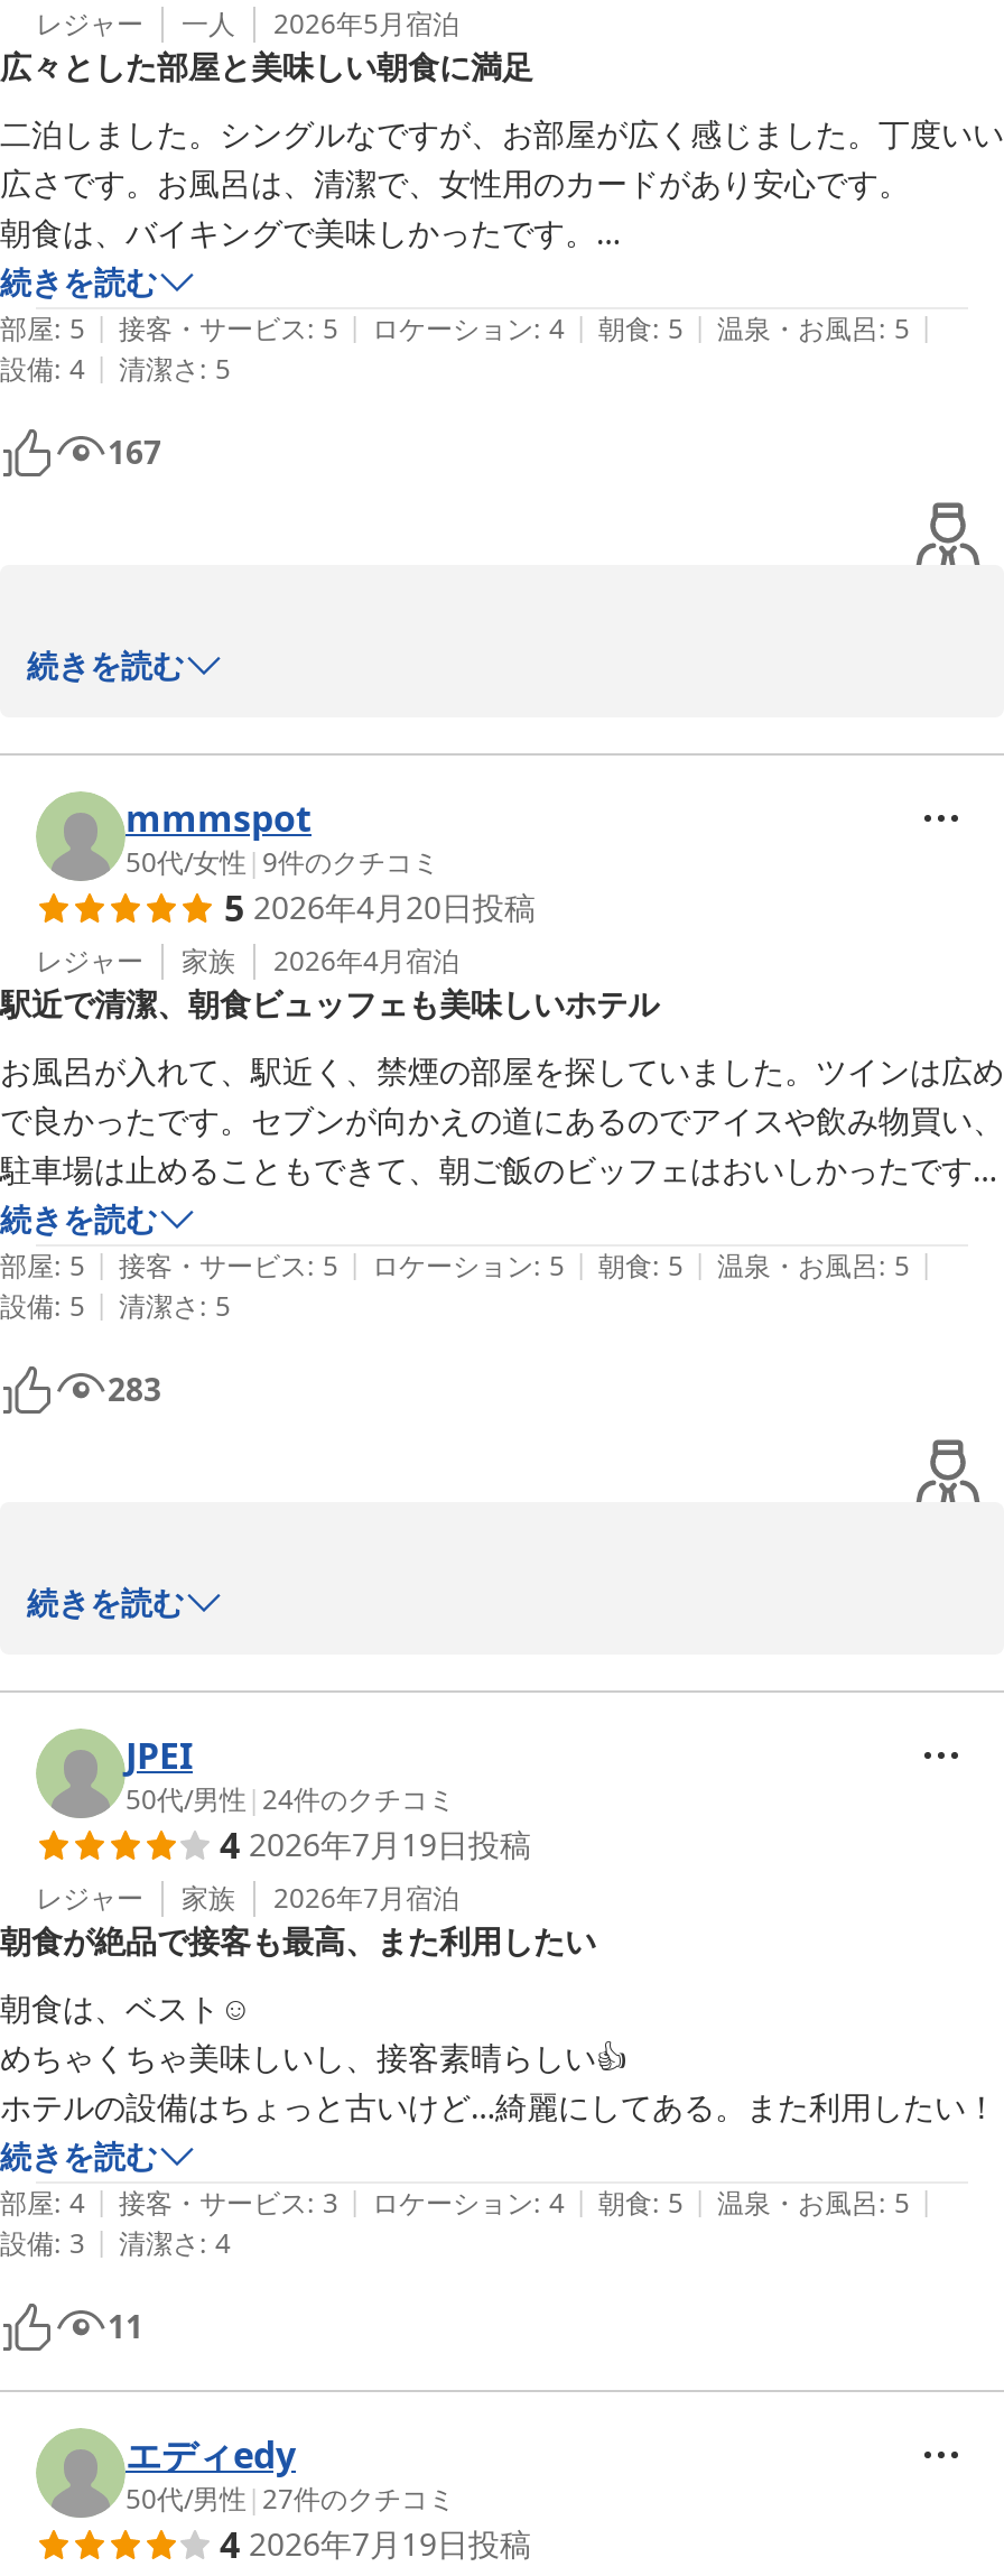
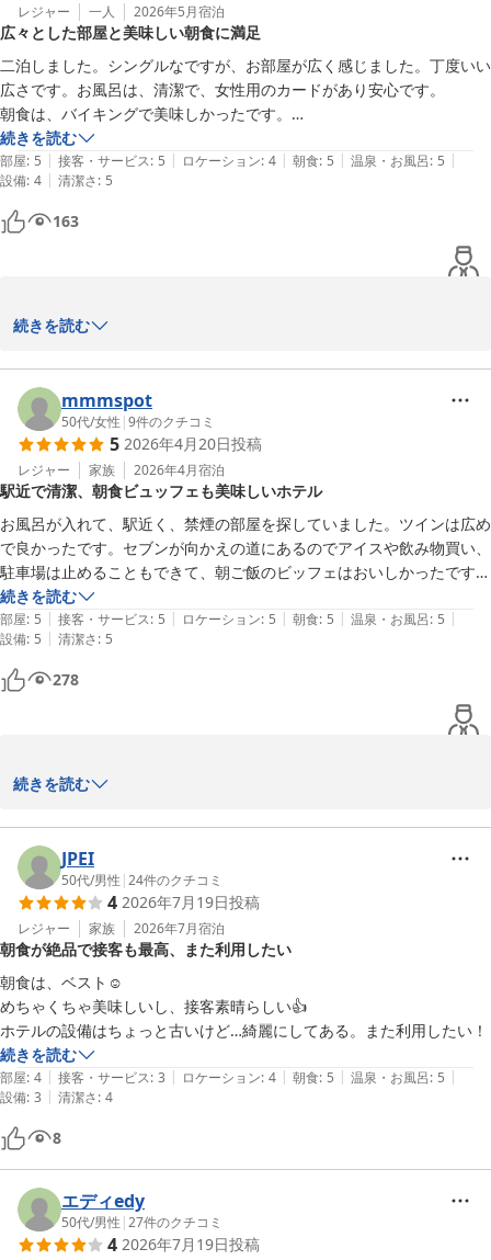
- 167
+ 163

- 283
+ 278

- 11
+ 8
